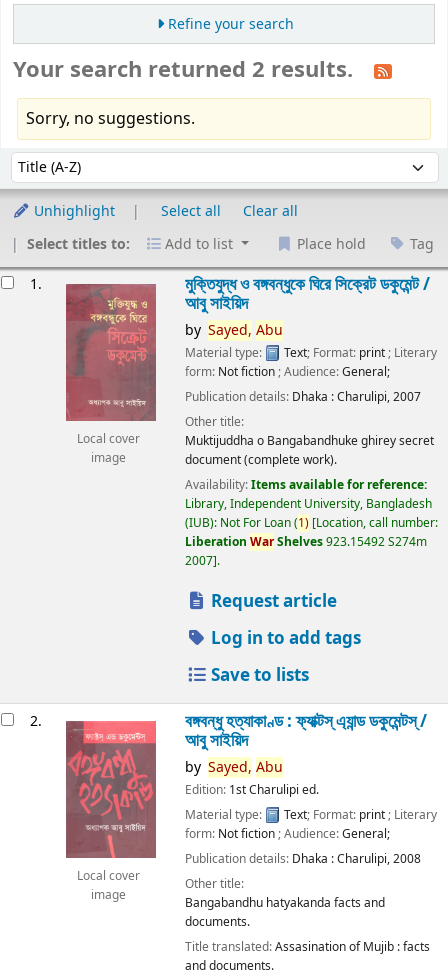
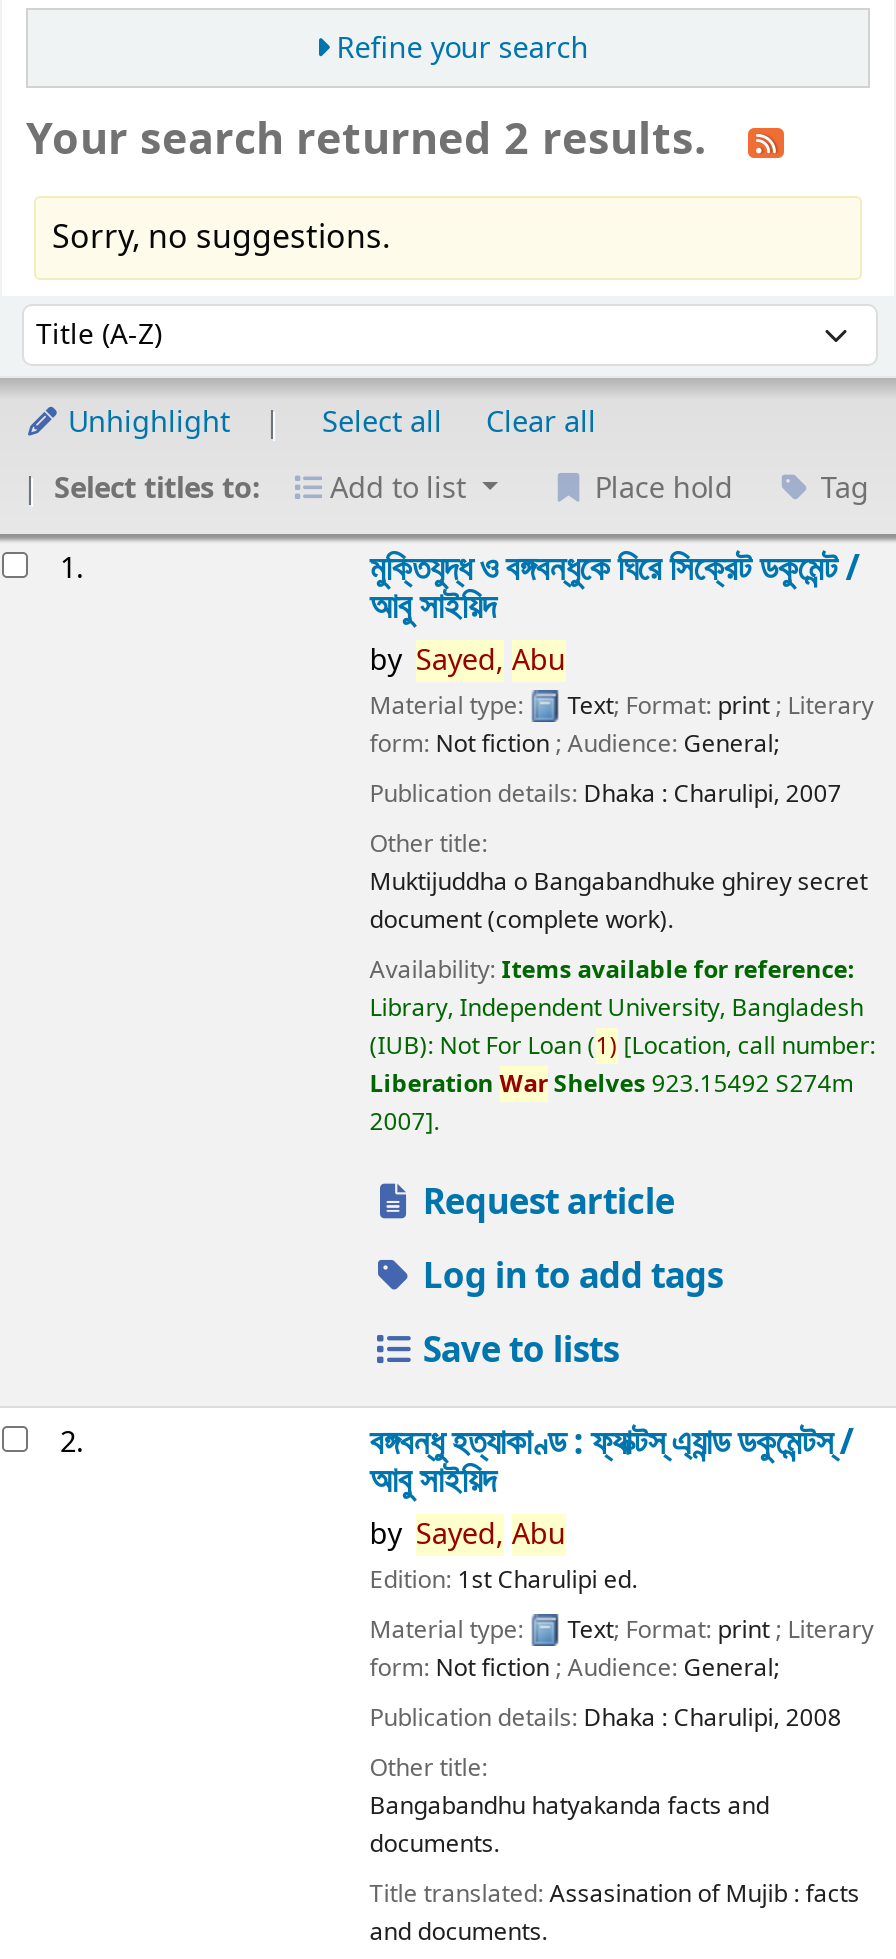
- [image]
- Local cover
- image

- [image]
- Local cover
- image
